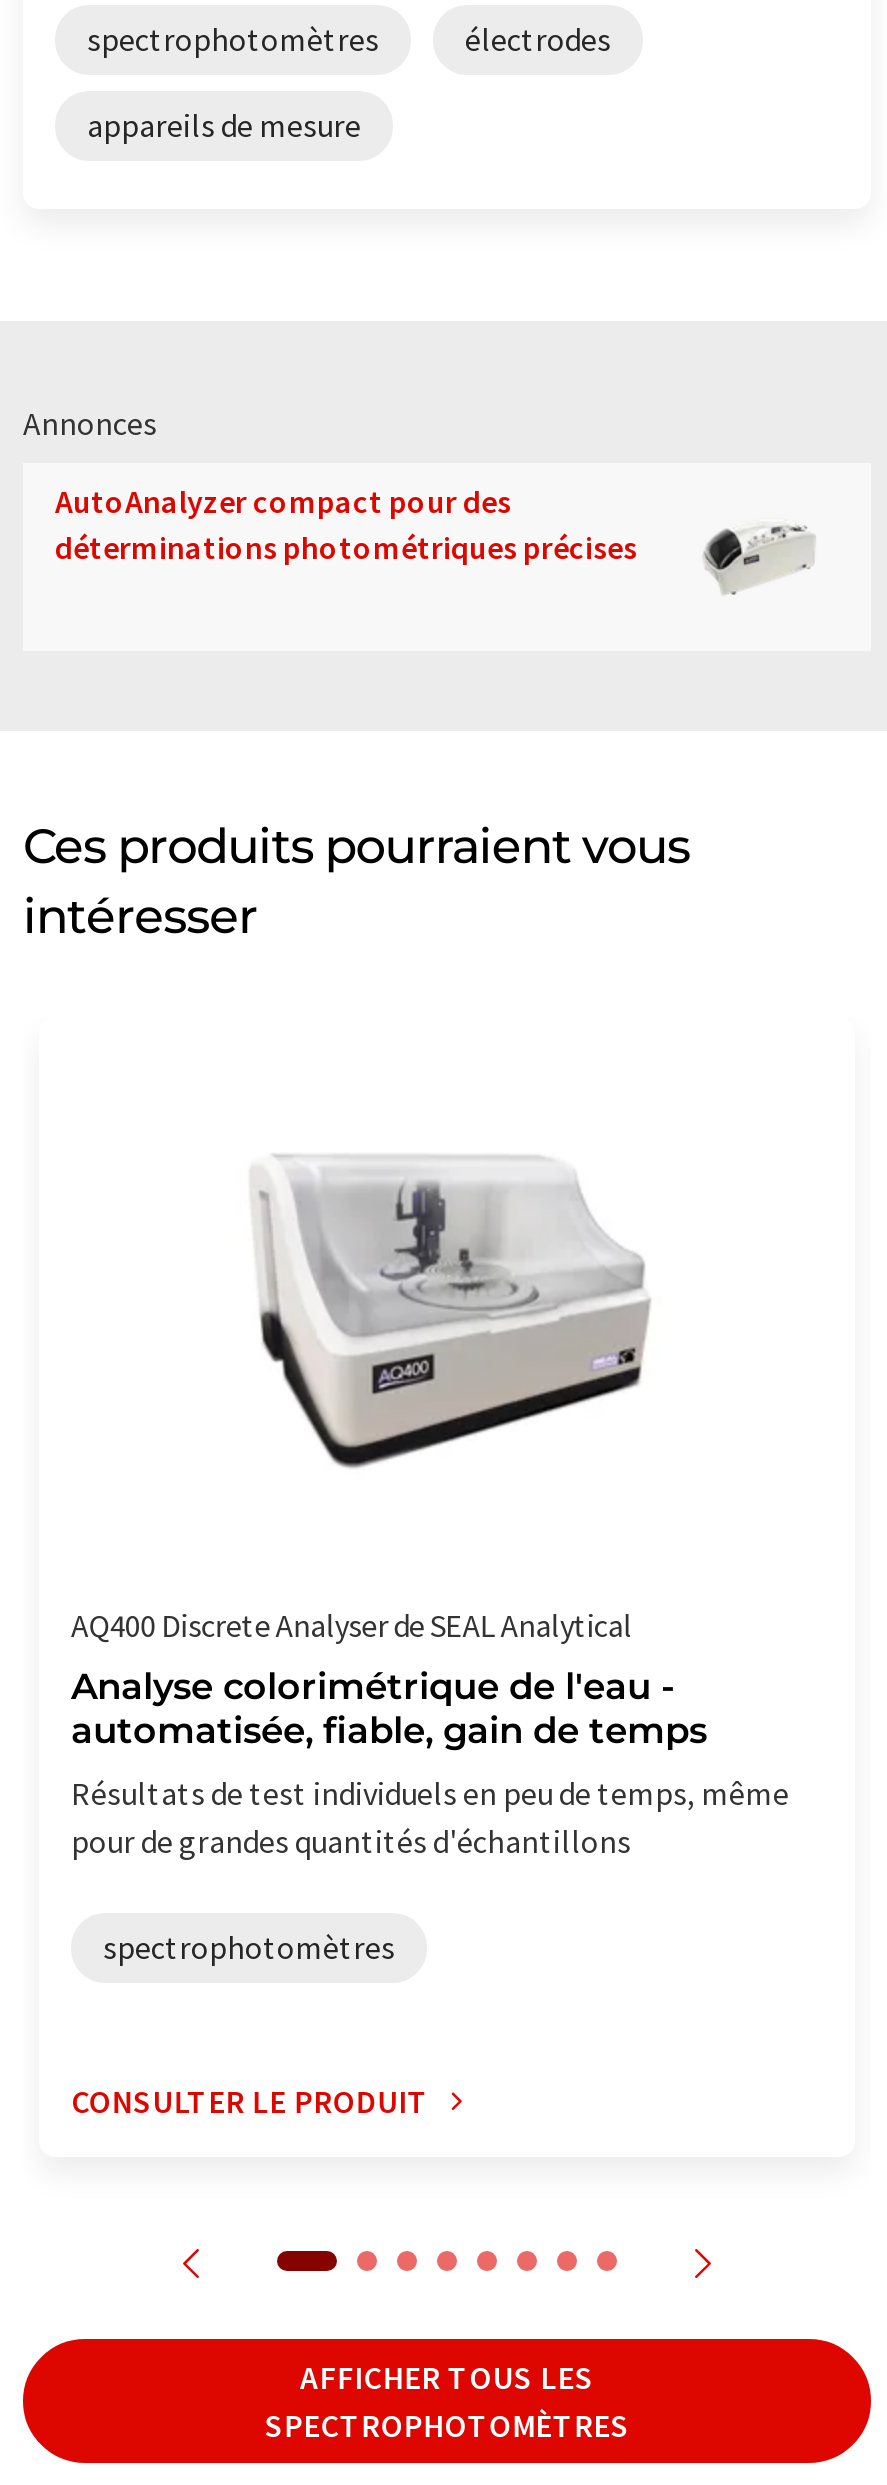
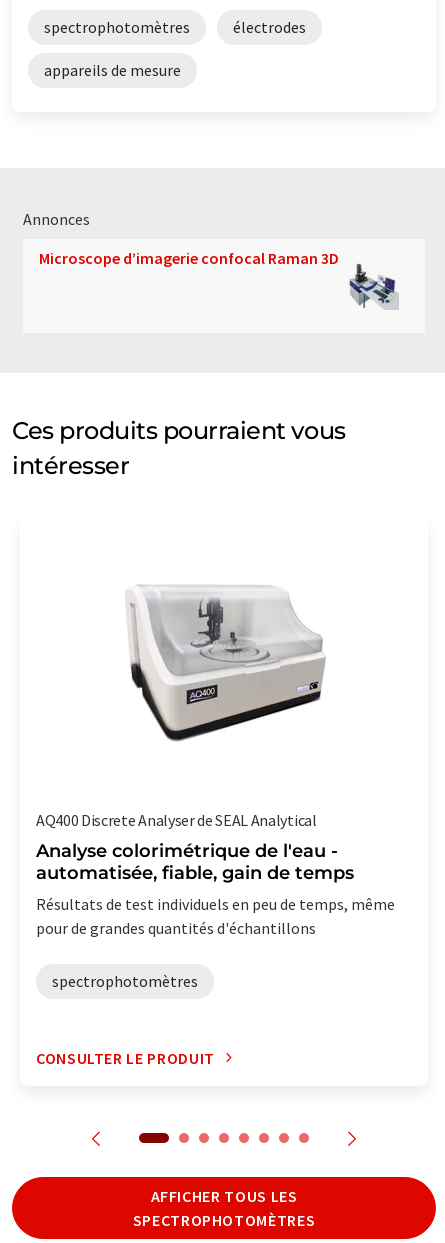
- [image]
- AutoAnalyzer compact pour des
- déterminations photométriques précises
+ [image]
+ Microscope d’imagerie confocal Raman 3D
